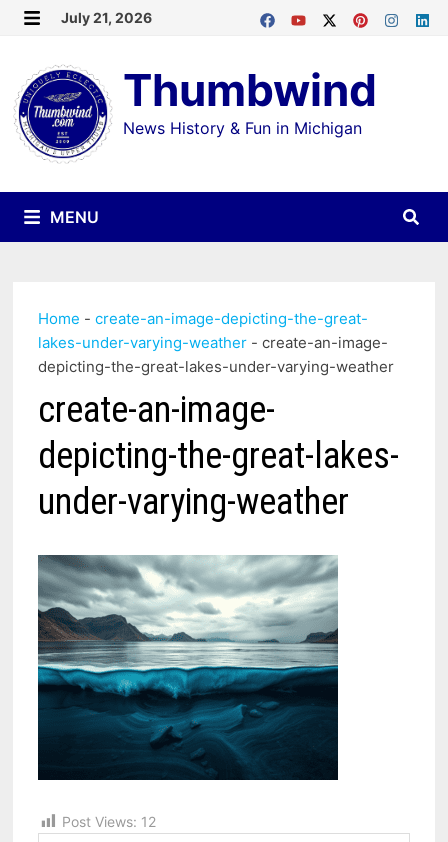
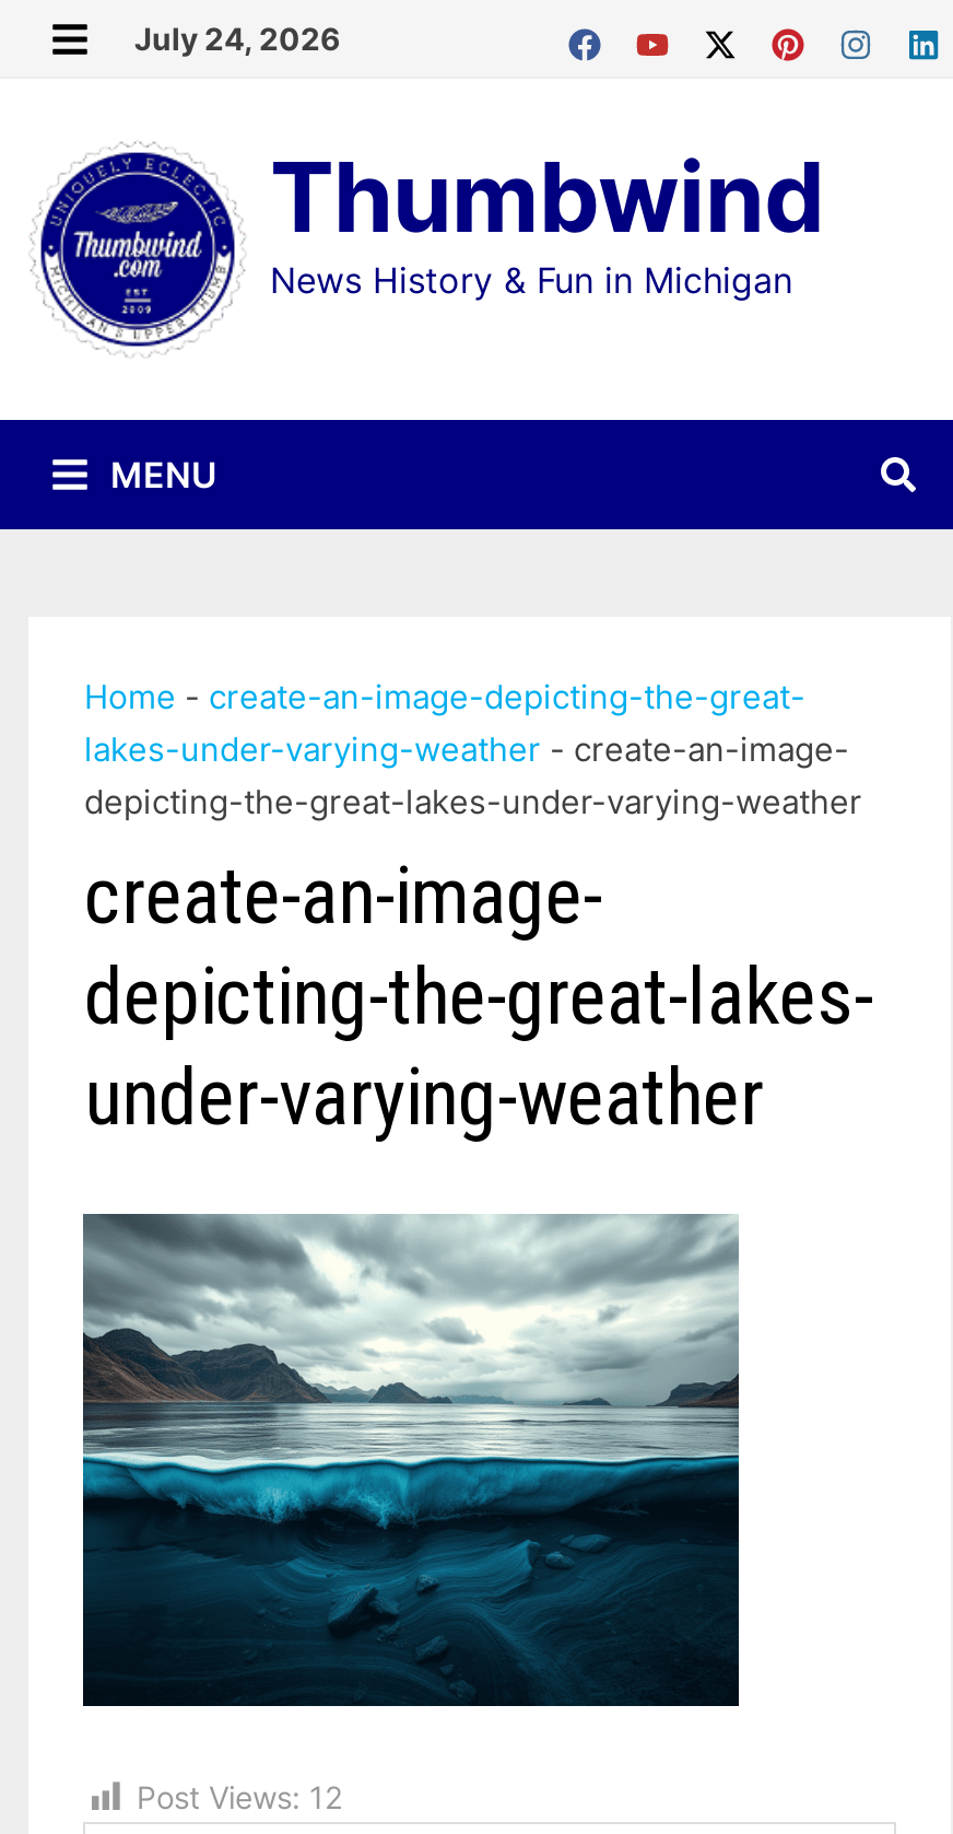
- July 21, 2026
+ July 24, 2026
